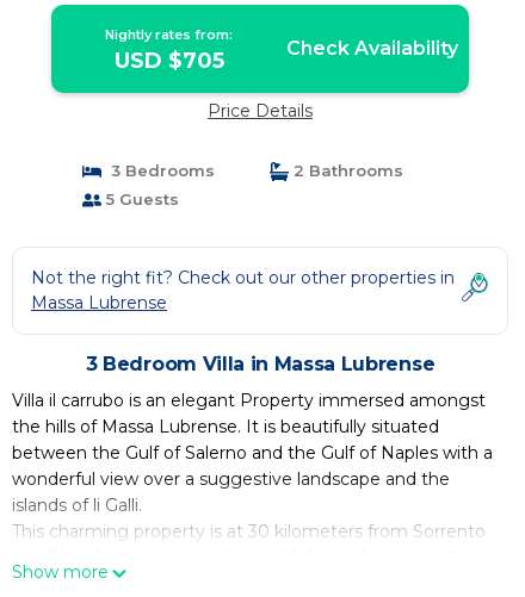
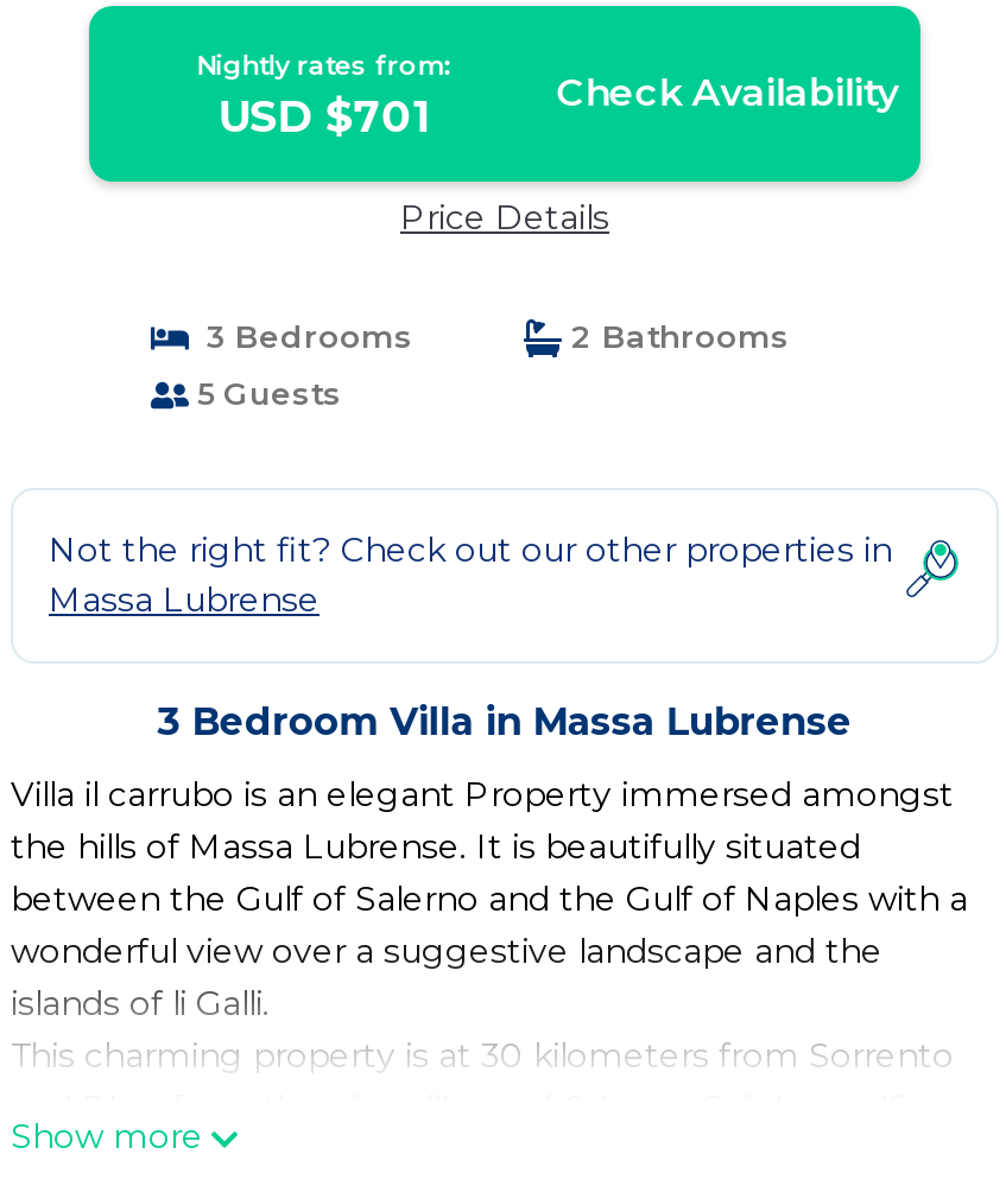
- USD $705
+ USD $701
